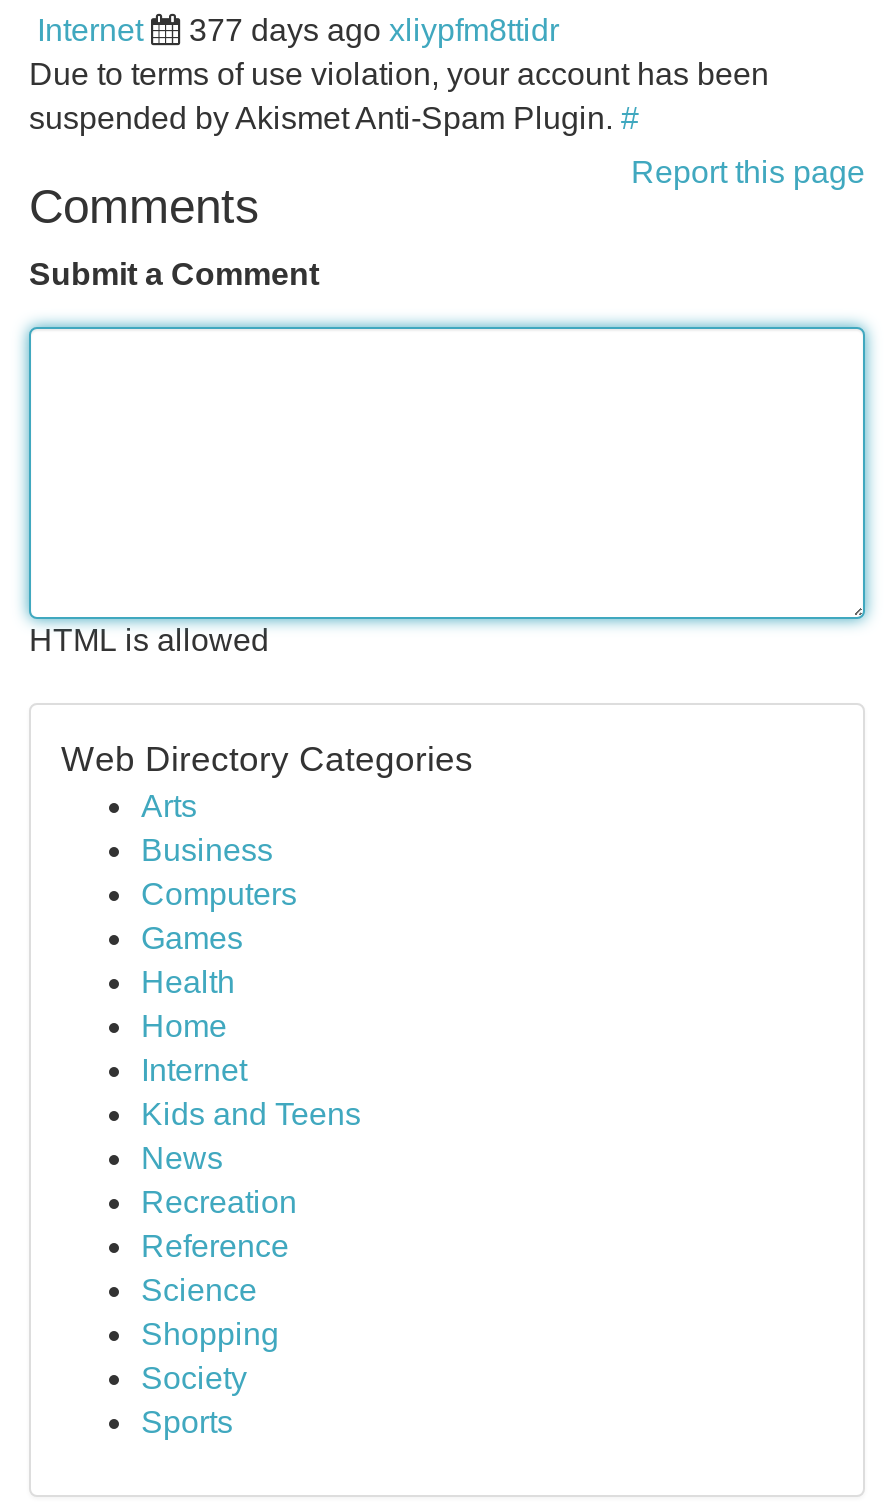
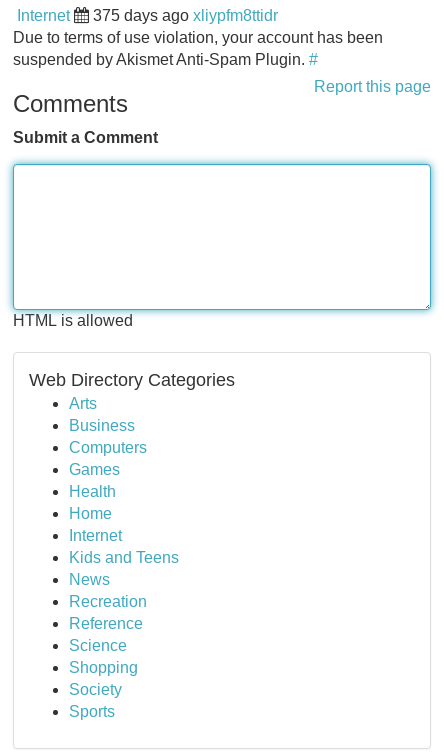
- 377 days ago xliypfm8ttidr
+ 375 days ago xliypfm8ttidr
